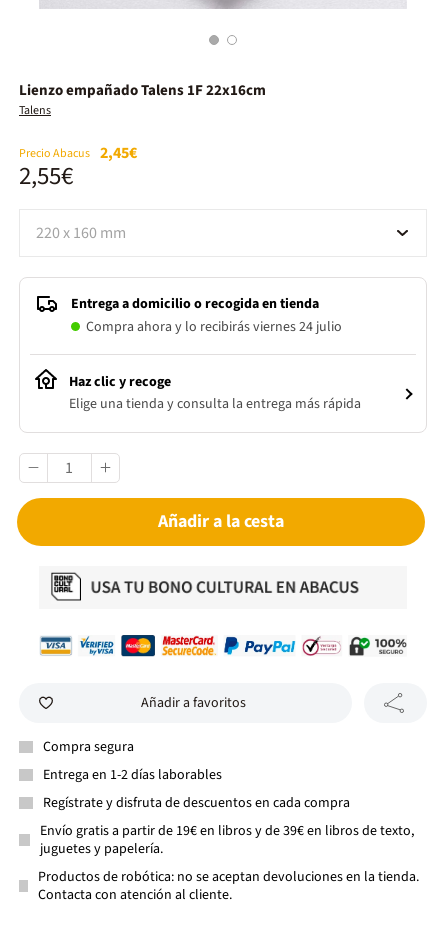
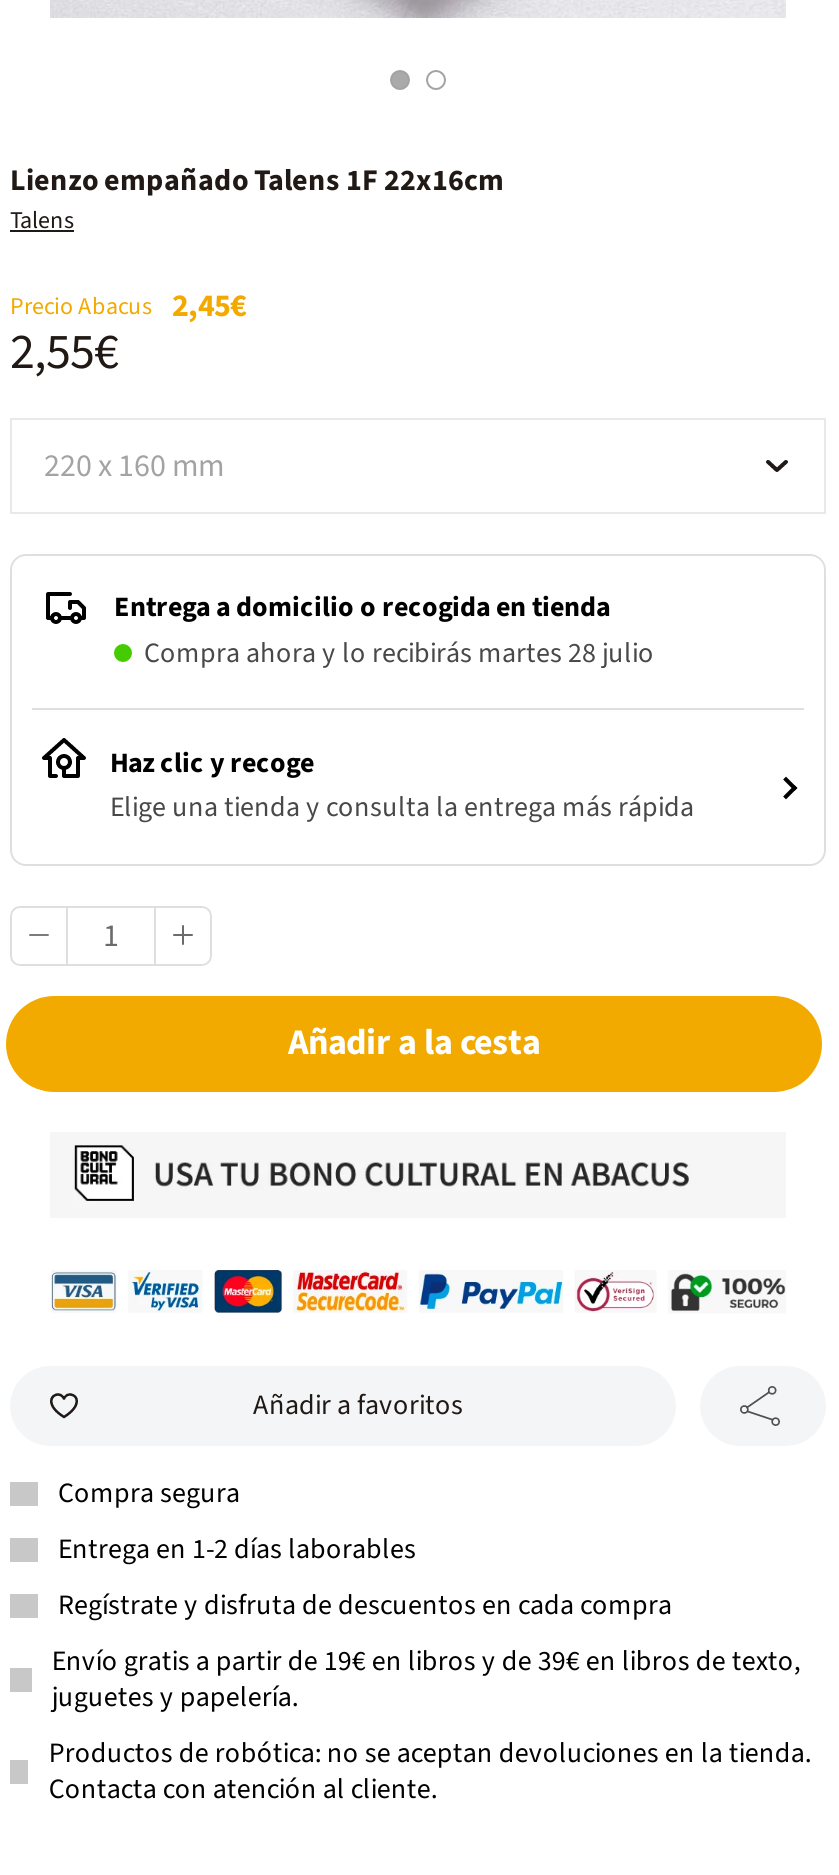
- Compra ahora y lo recibirás viernes 24 julio
+ Compra ahora y lo recibirás martes 28 julio
